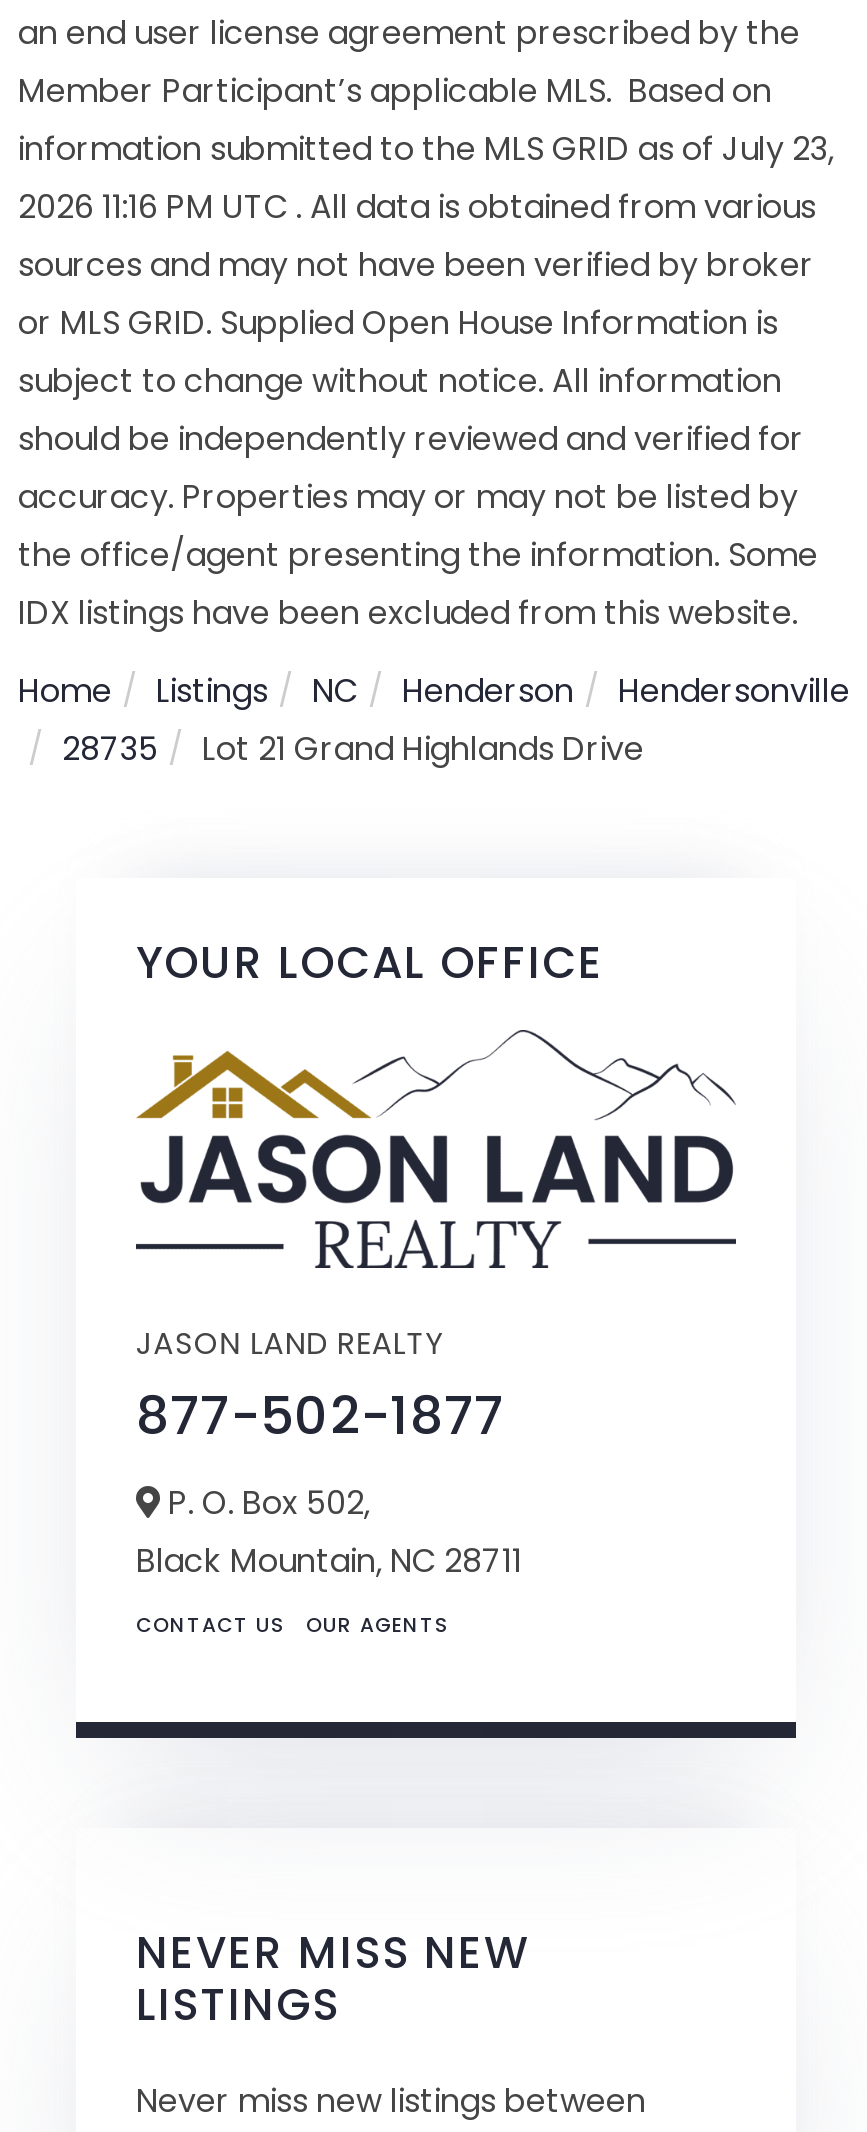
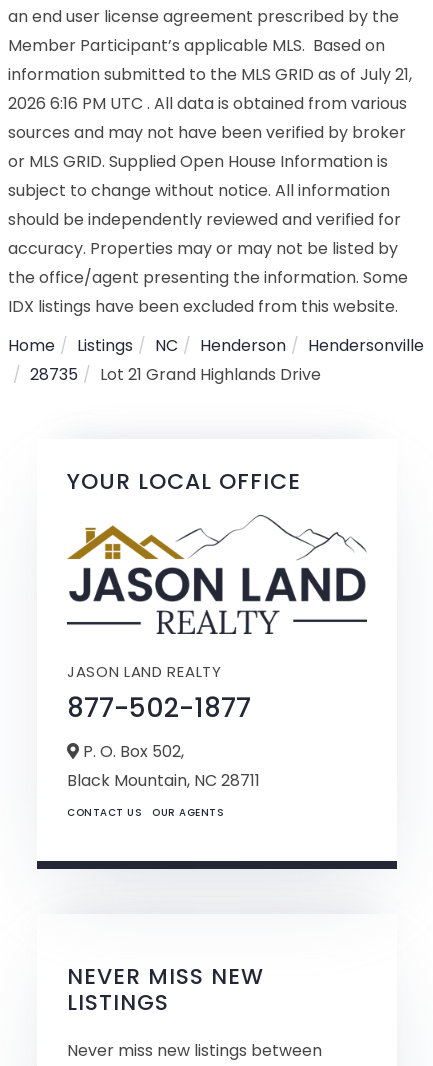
- information submitted to the MLS GRID as of July 23,
+ information submitted to the MLS GRID as of July 21,

- 2026 11:16 PM UTC . All data is obtained from various
+ 2026 6:16 PM UTC . All data is obtained from various
